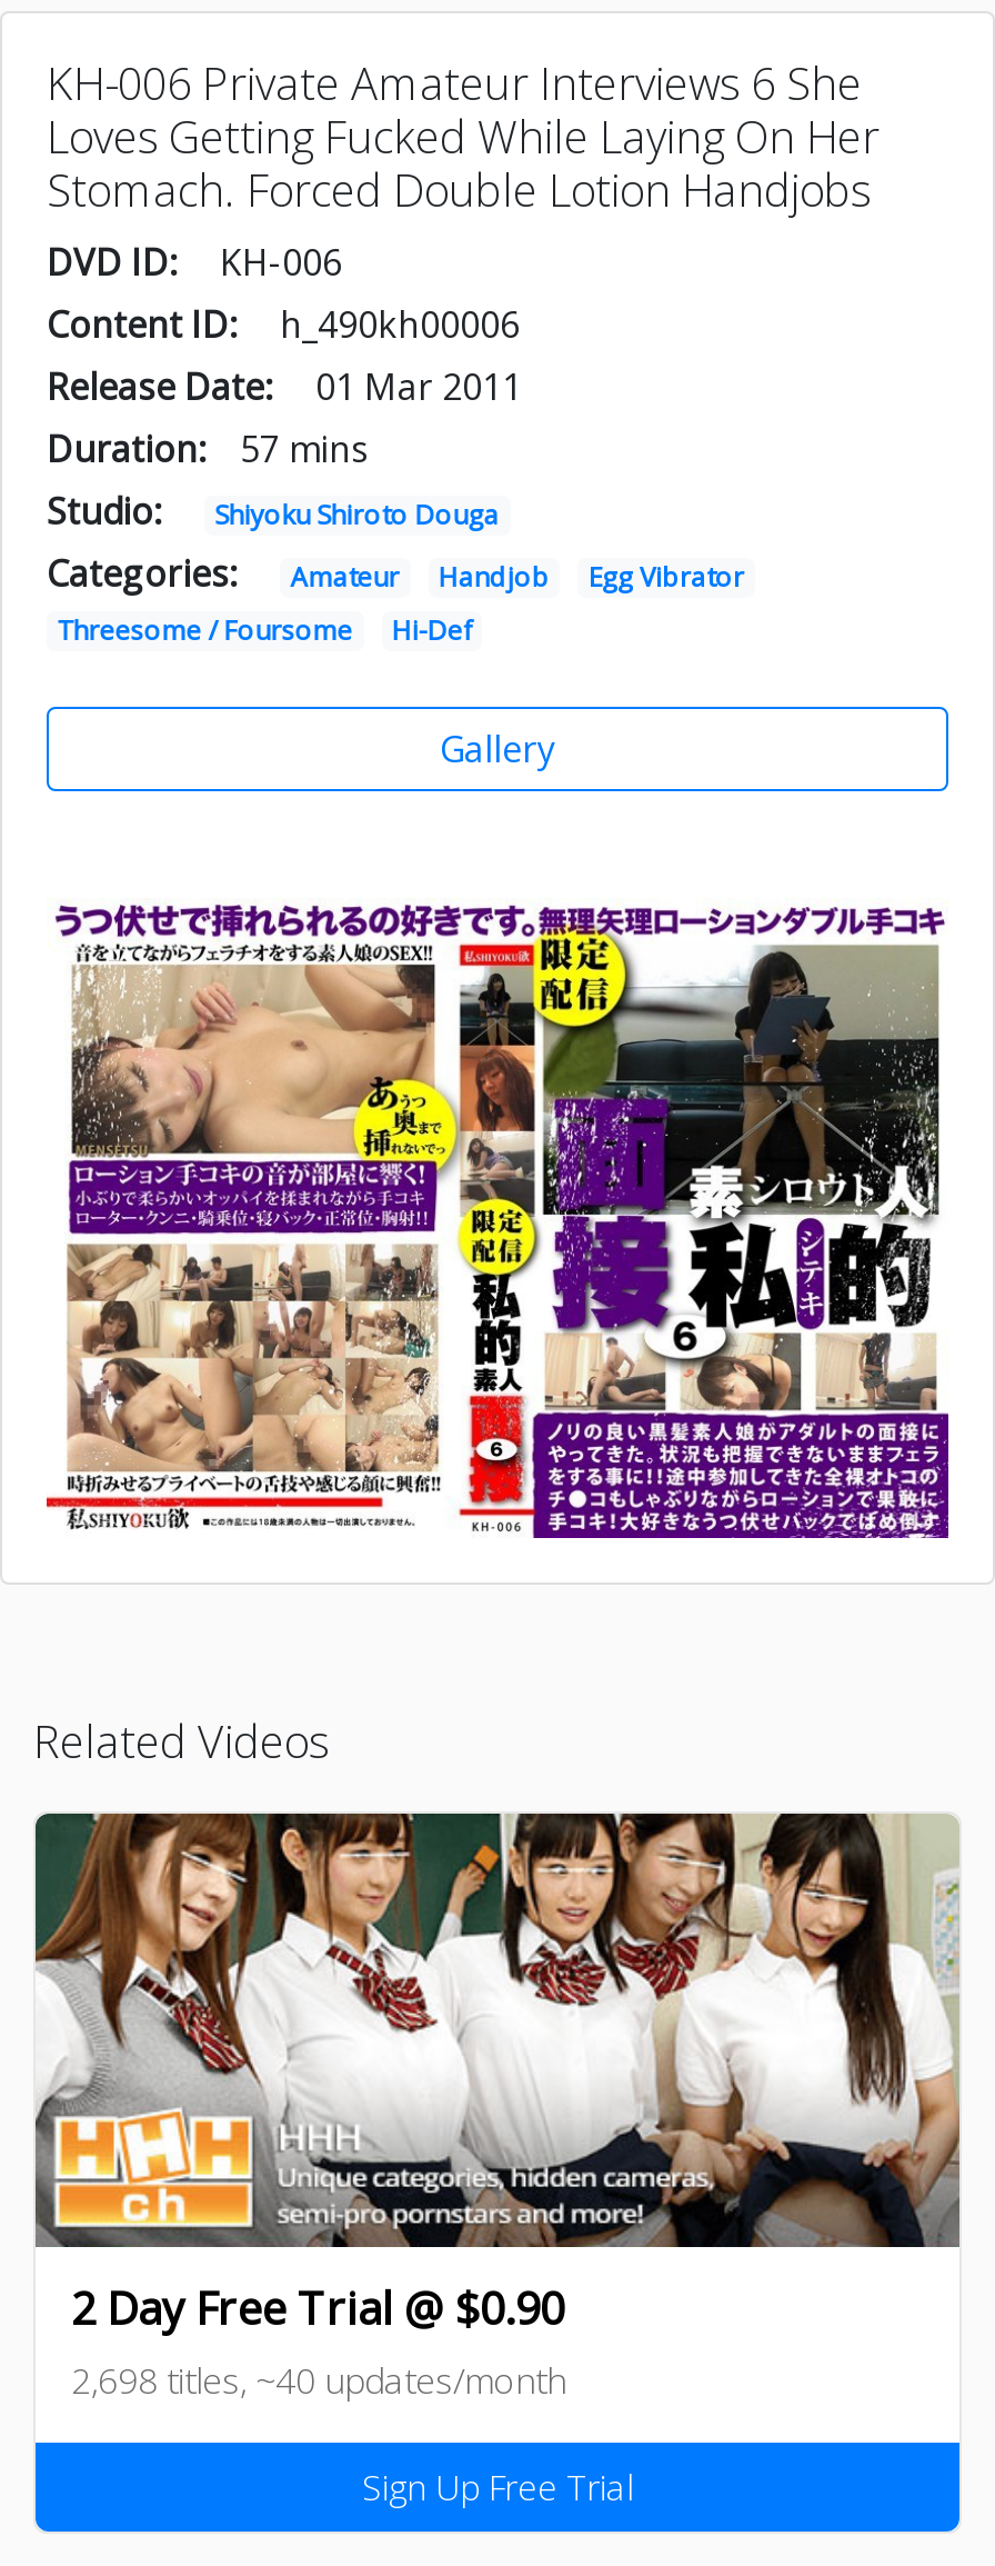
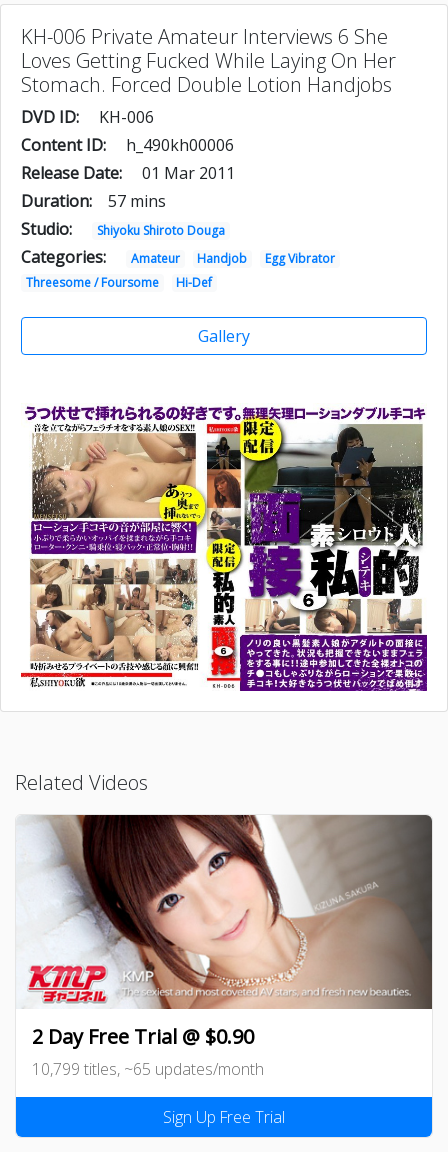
- [image]
+ [image]

- 2,698 titles, ~40 updates/month
+ 10,799 titles, ~65 updates/month
